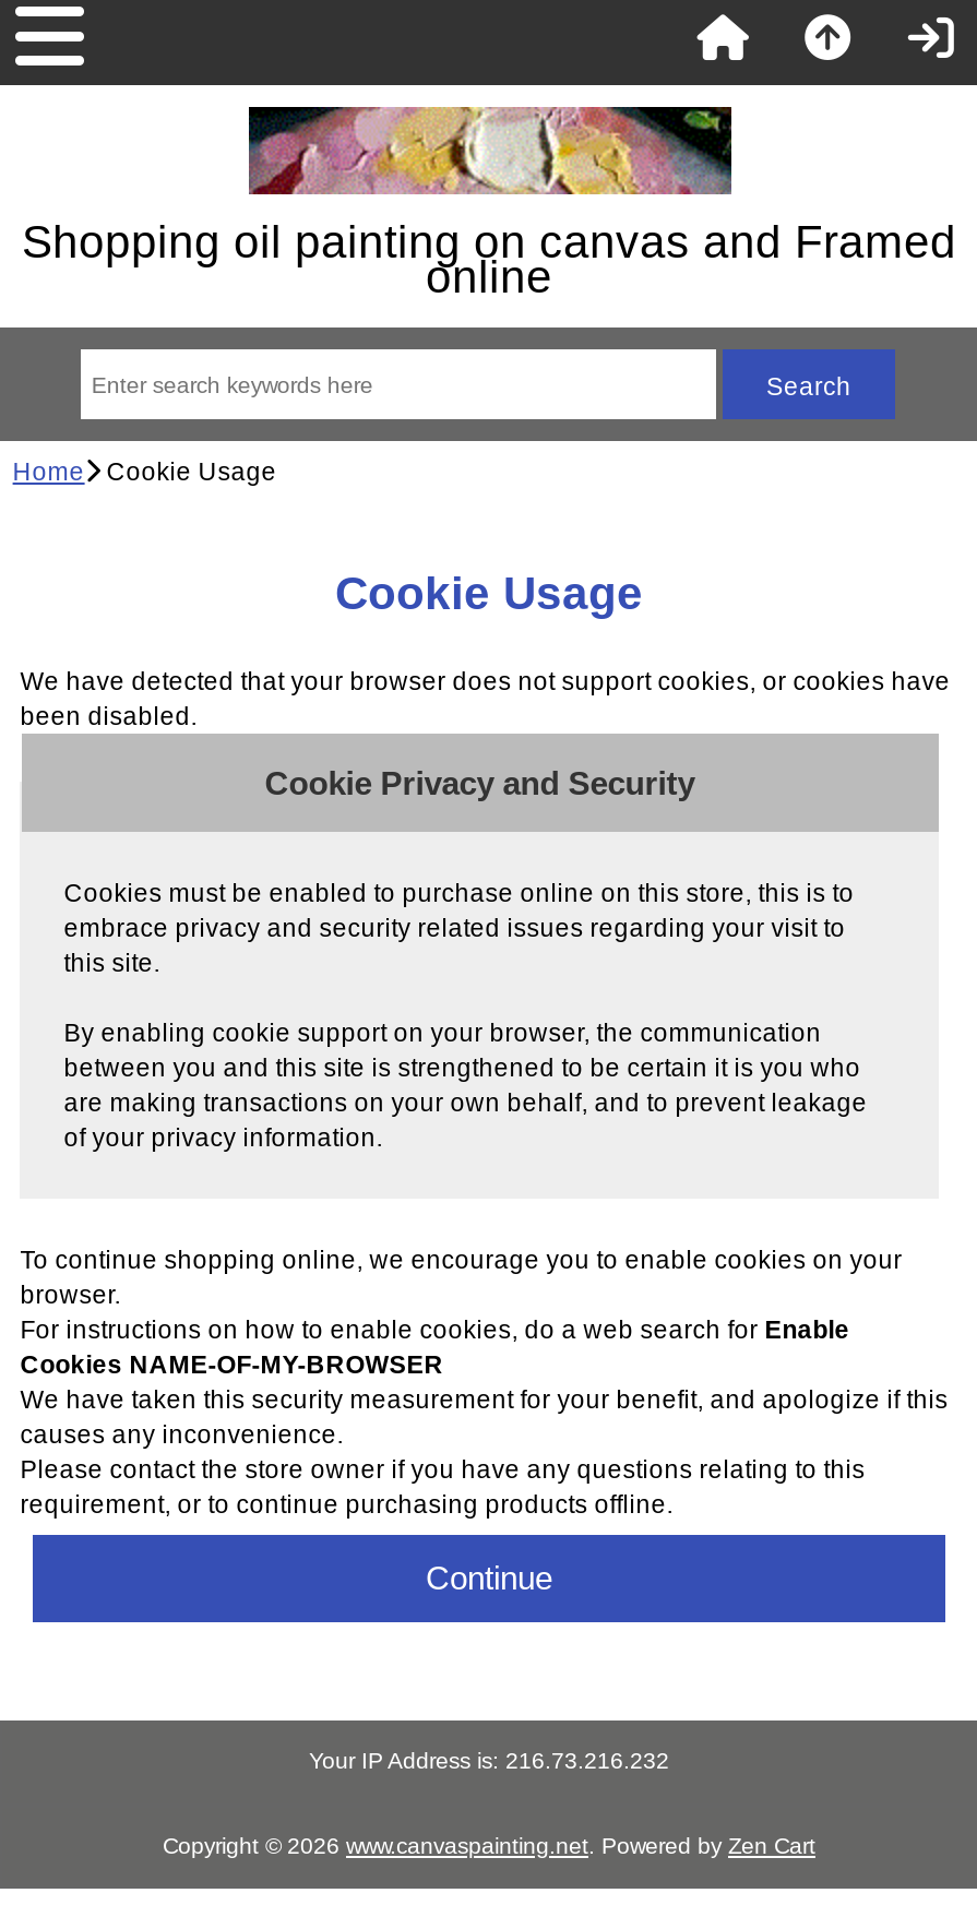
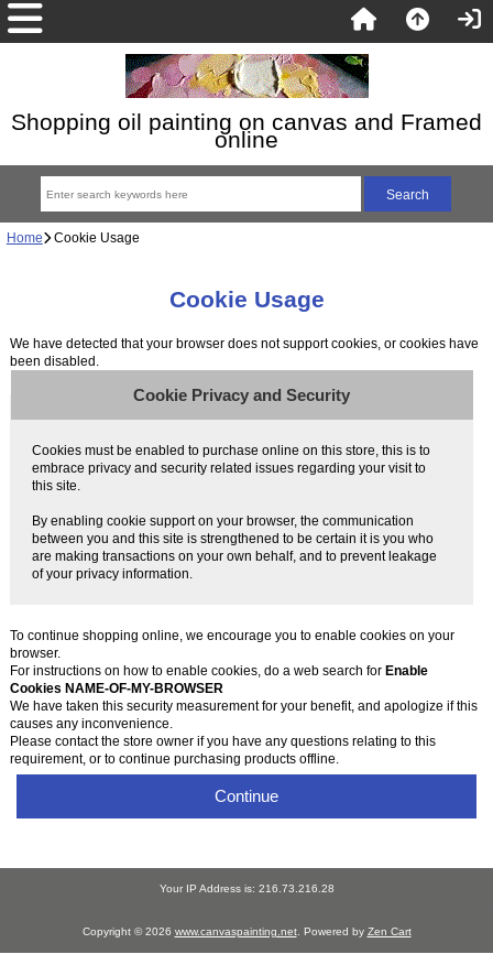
- Your IP Address is: 216.73.216.232
+ Your IP Address is: 216.73.216.28
